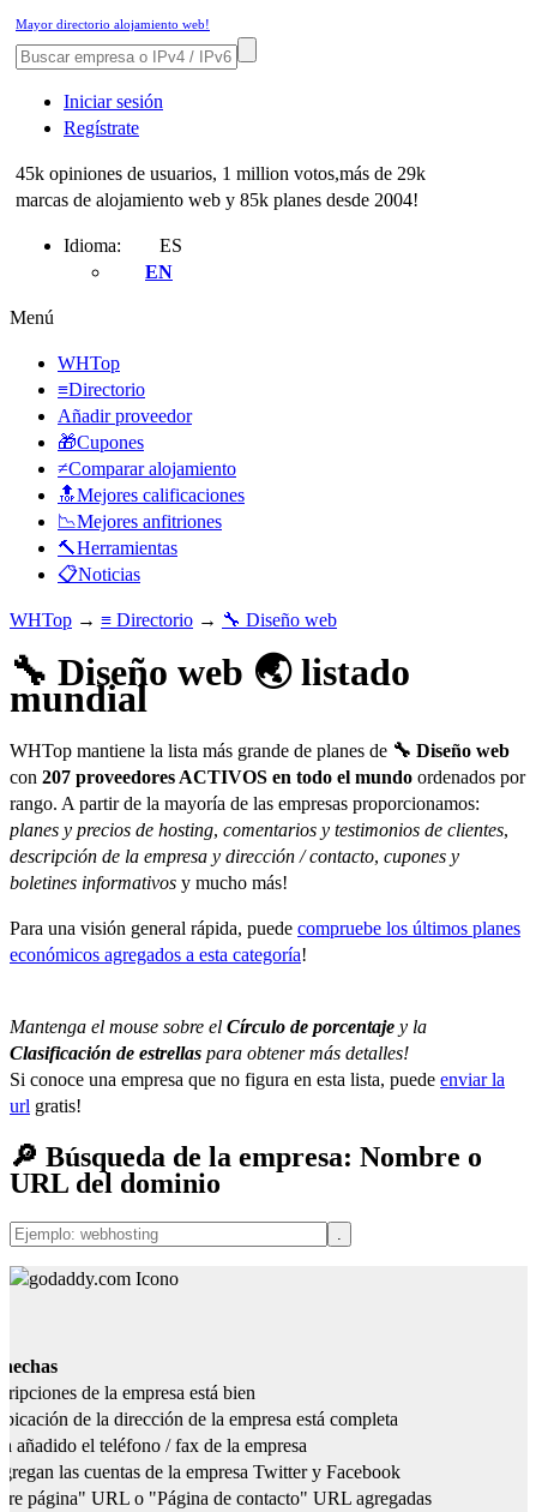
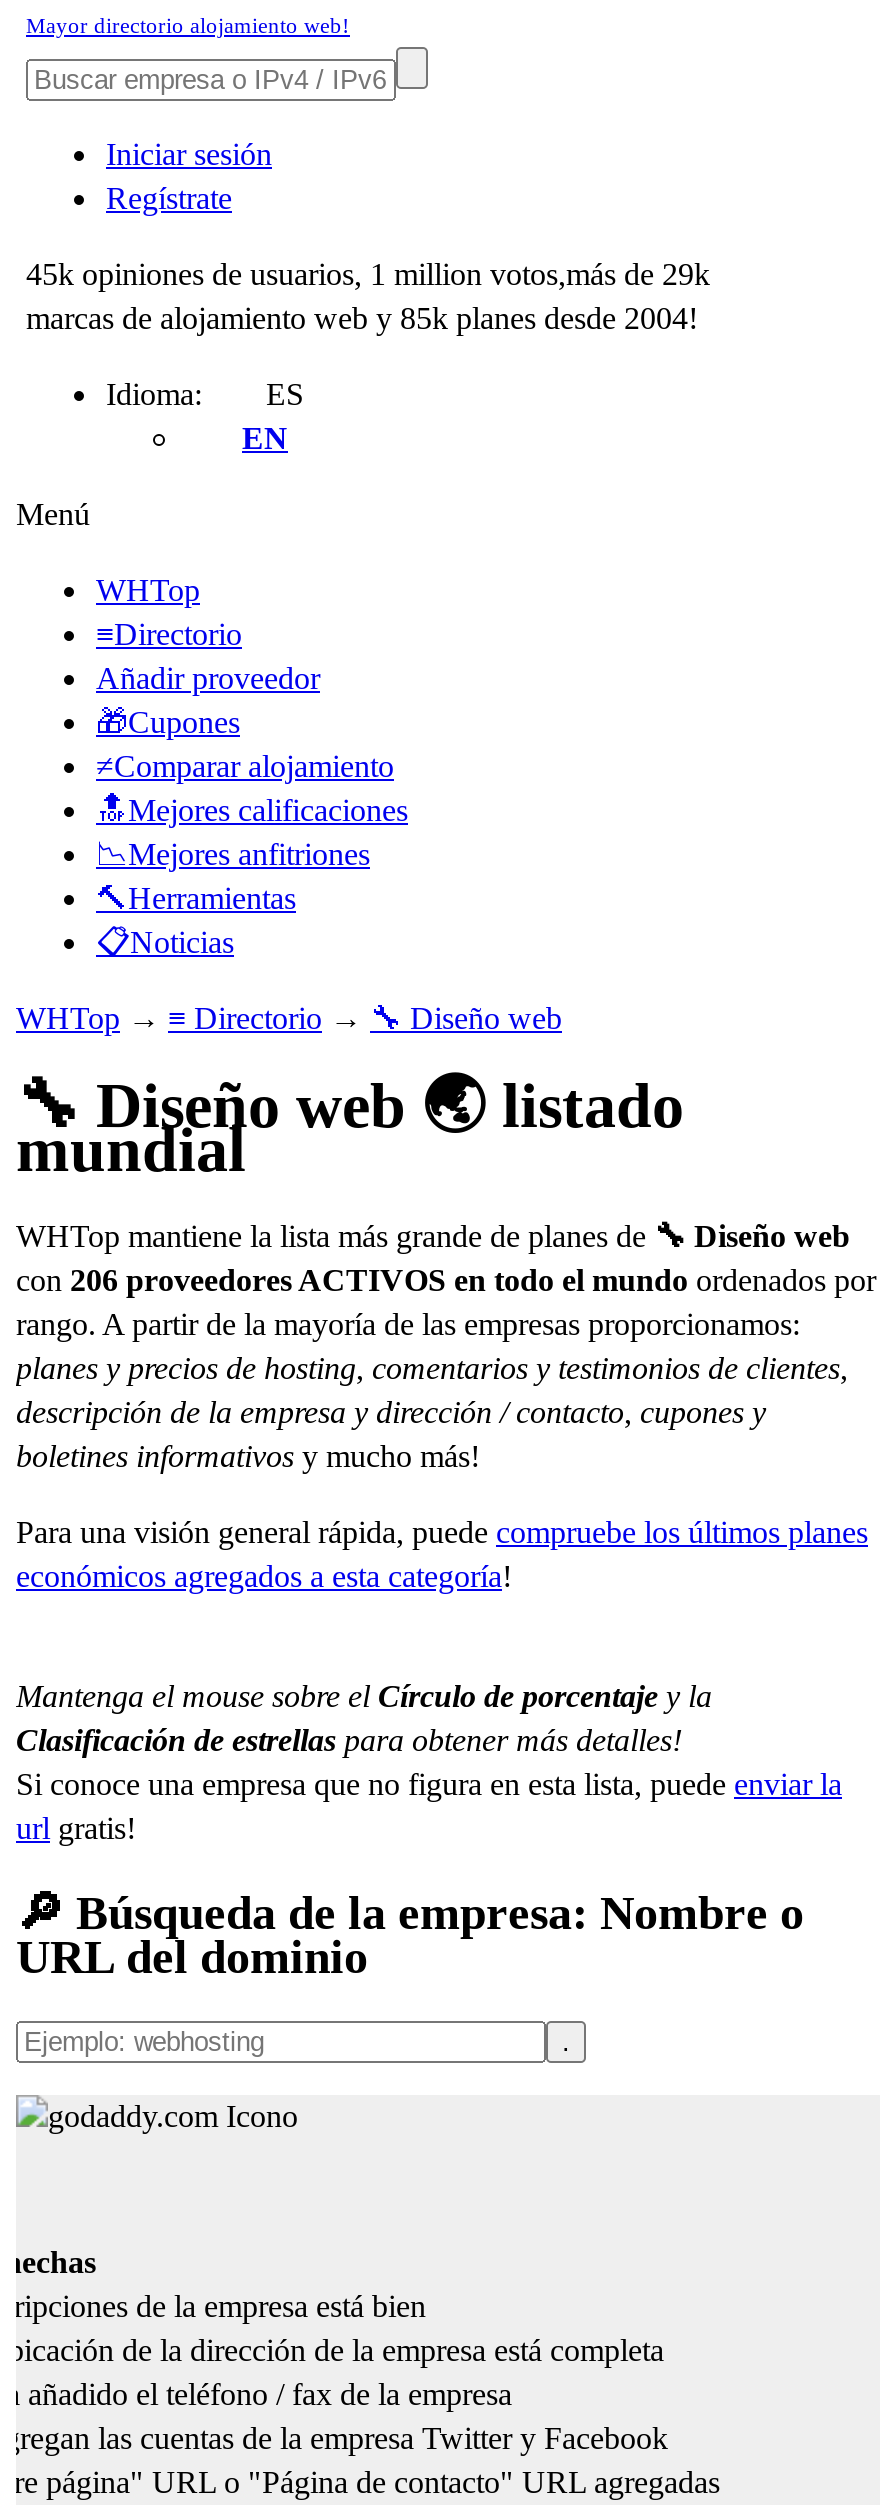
- con 207 proveedores ACTIVOS en todo el mundo ordenados por
+ con 206 proveedores ACTIVOS en todo el mundo ordenados por
